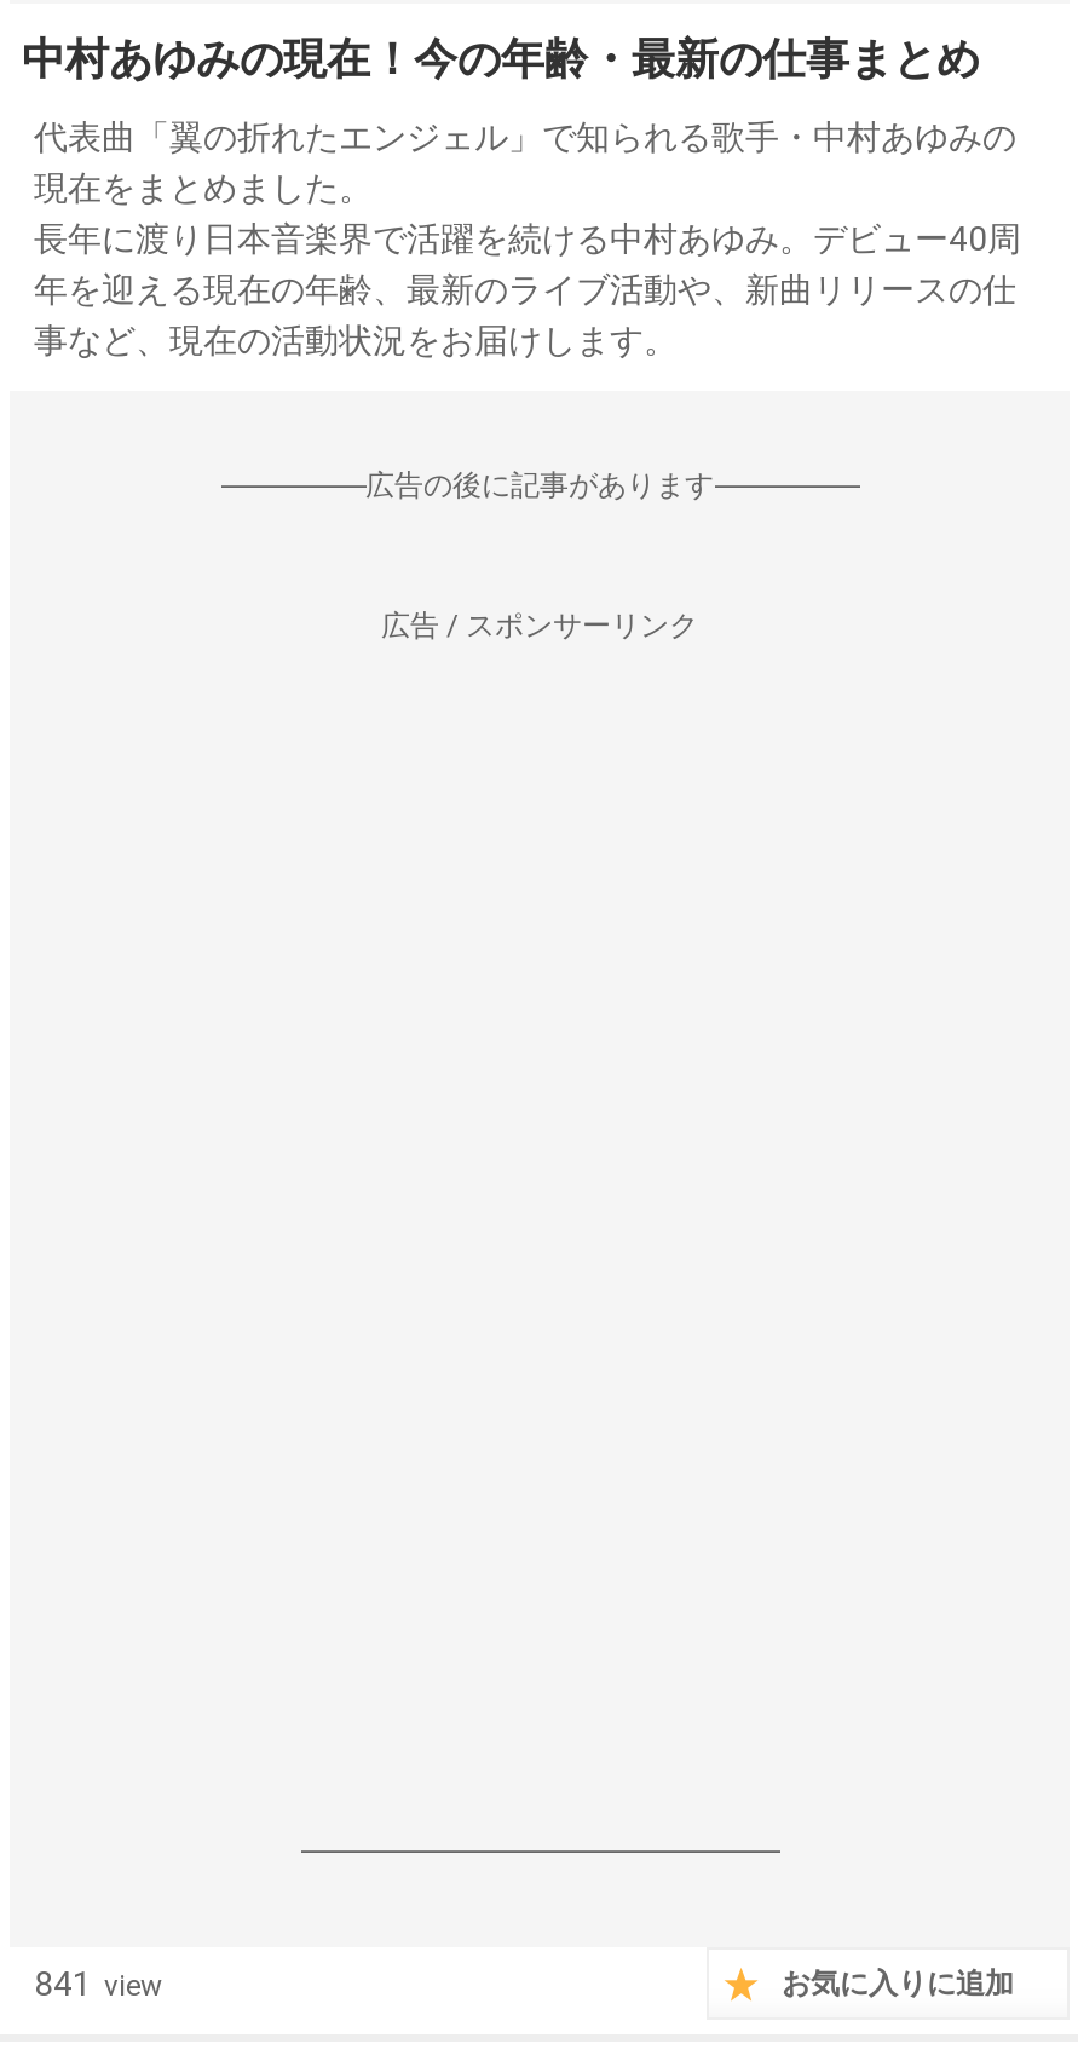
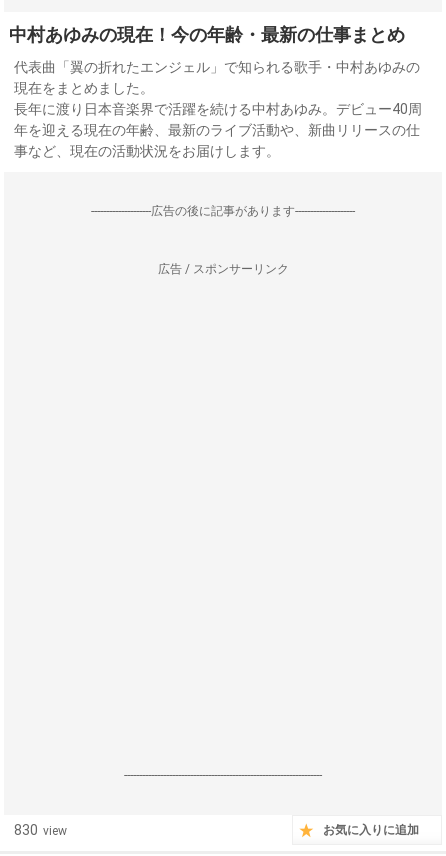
- 841 view
+ 830 view
